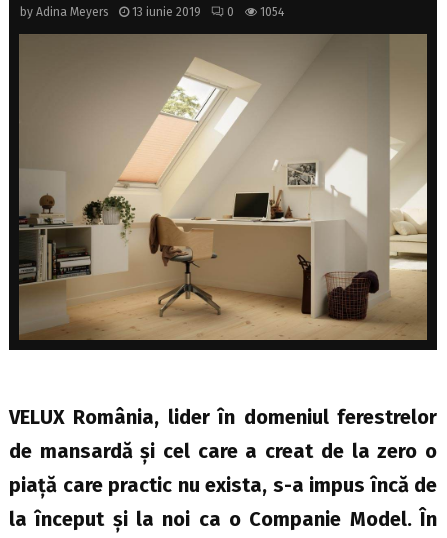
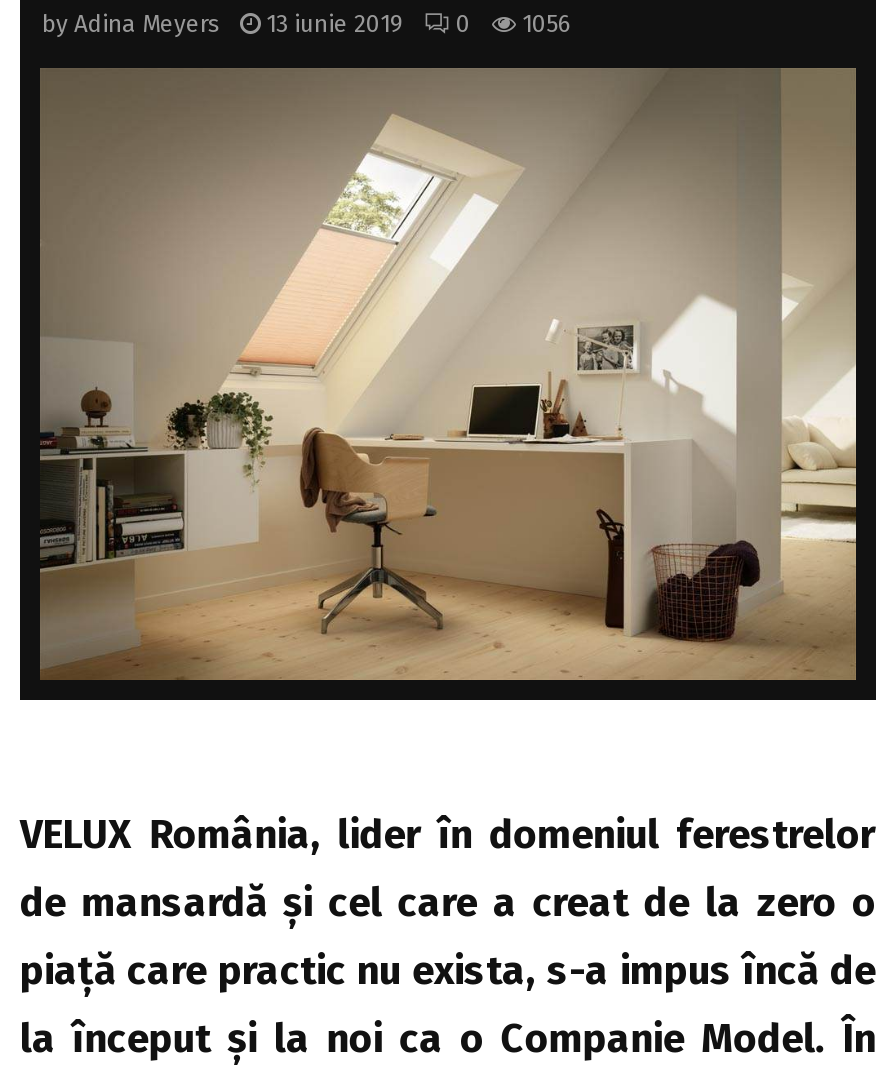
- by Adina Meyers 13 iunie 2019 0 1054
+ by Adina Meyers 13 iunie 2019 0 1056
